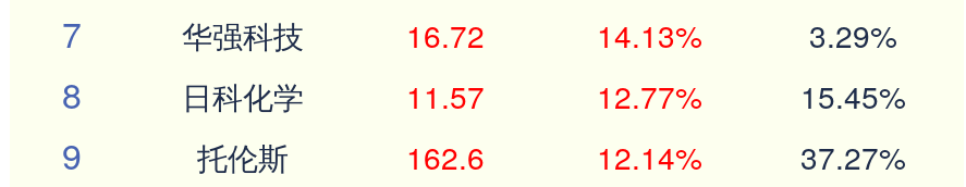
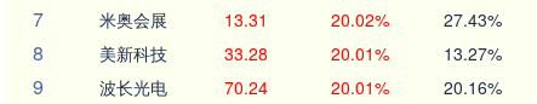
- 华强科技
- 16.72
- 14.13%
- 3.29%
+ 米奥会展
+ 13.31
+ 20.02%
+ 27.43%

- 日科化学
- 11.57
- 12.77%
- 15.45%
+ 美新科技
+ 33.28
+ 20.01%
+ 13.27%

- 托伦斯
- 162.6
- 12.14%
- 37.27%
+ 波长光电
+ 70.24
+ 20.01%
+ 20.16%
